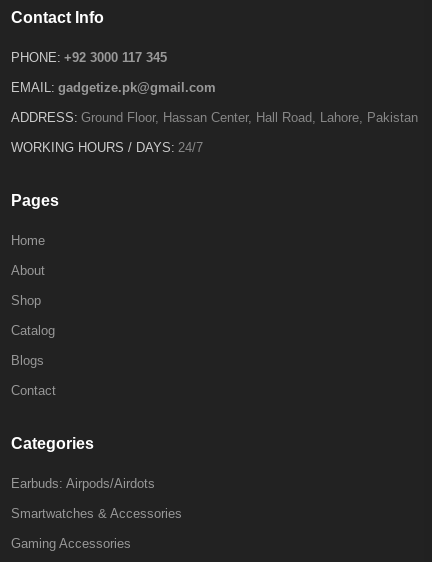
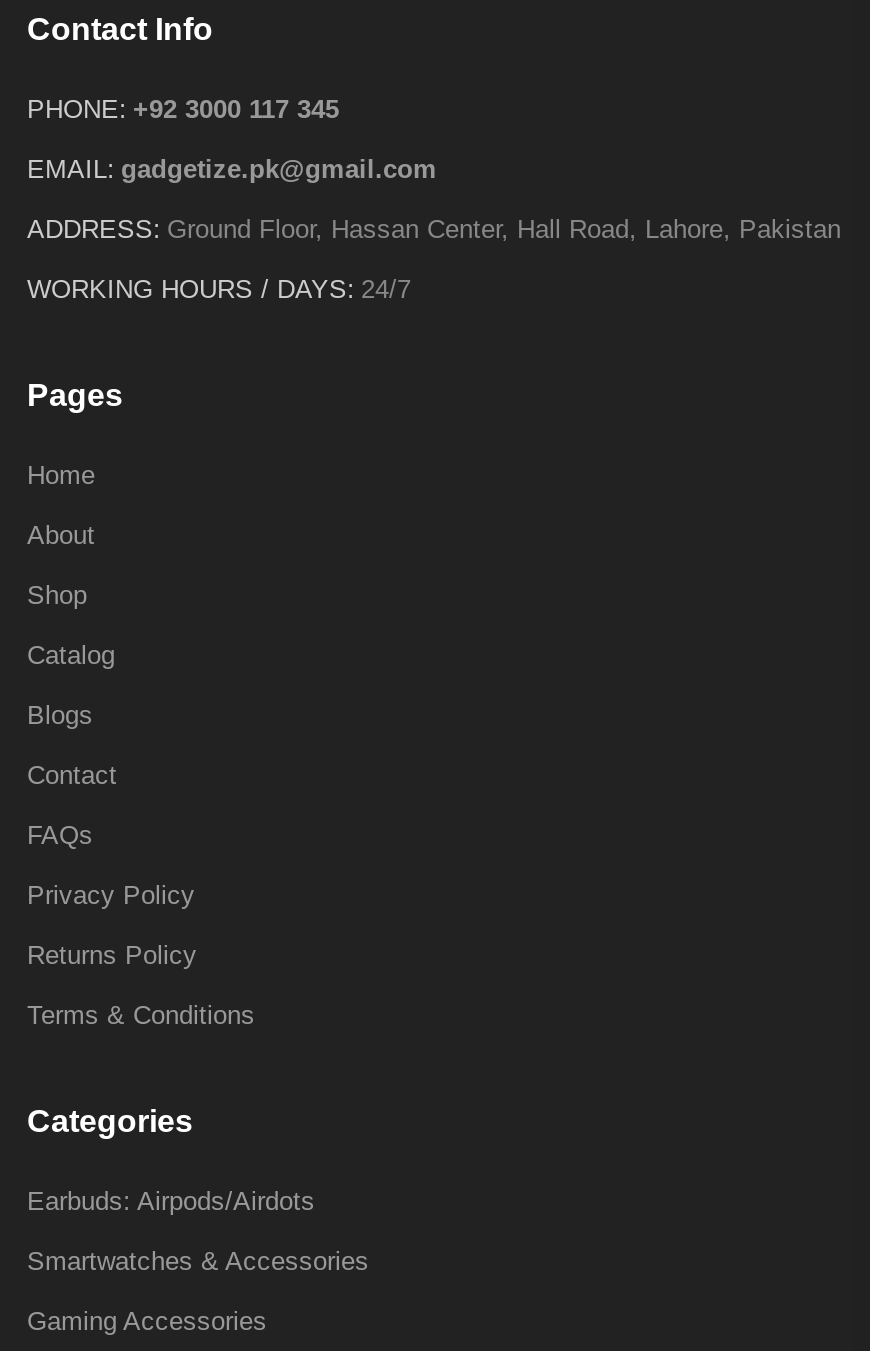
+ FAQs
+ Privacy Policy
+ Returns Policy
+ Terms & Conditions
